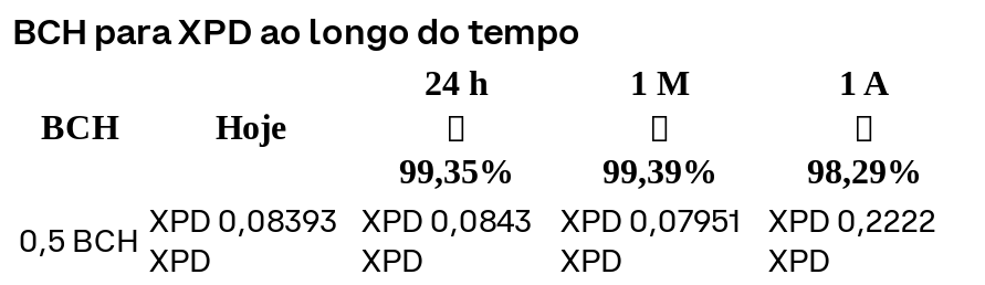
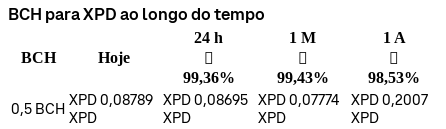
- 99,35%
+ 99,36%

- 99,39%
+ 99,43%

- 98,29%
+ 98,53%

- 0,5 BCH XPD 0,08393
+ 0,5 BCH XPD 0,08789

- XPD 0,0843
+ XPD 0,08695

- XPD 0,07951
+ XPD 0,07774

- XPD 0,2222
+ XPD 0,2007
